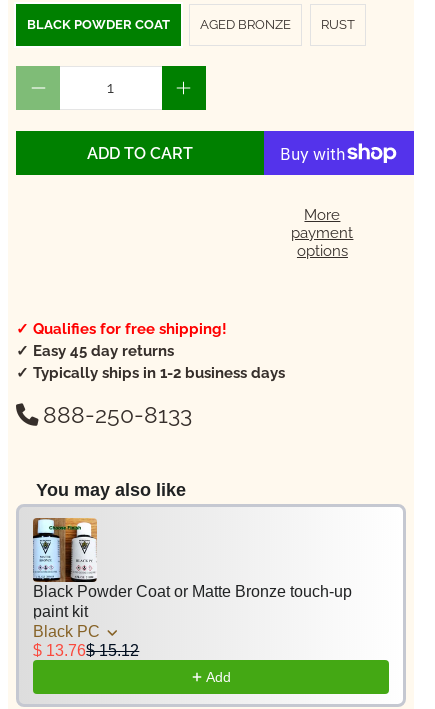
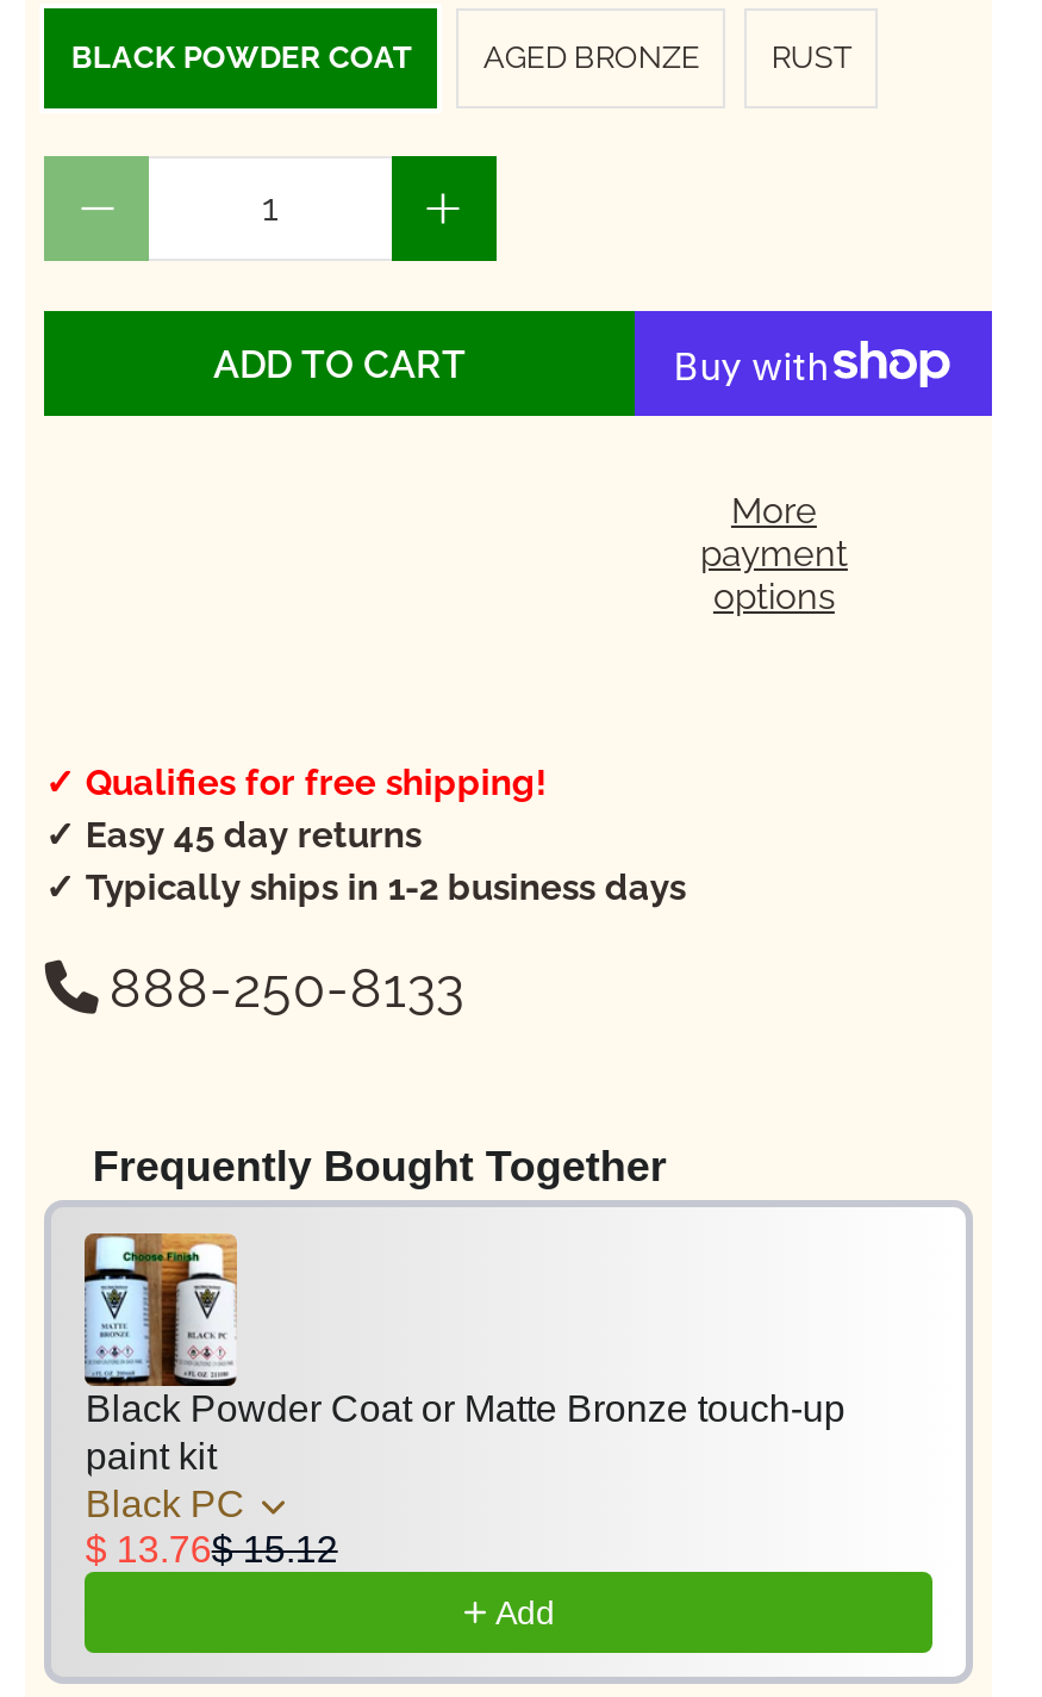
- You may also like
+ Frequently Bought Together
